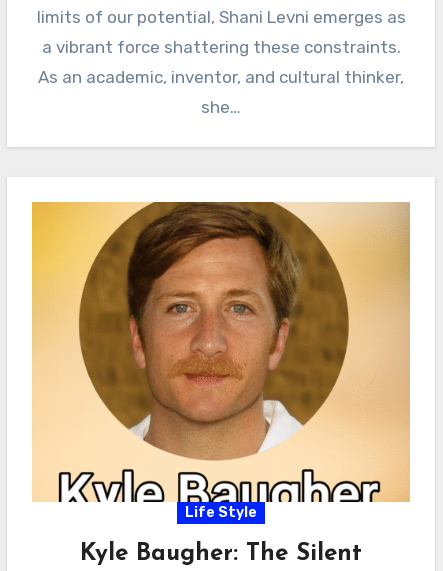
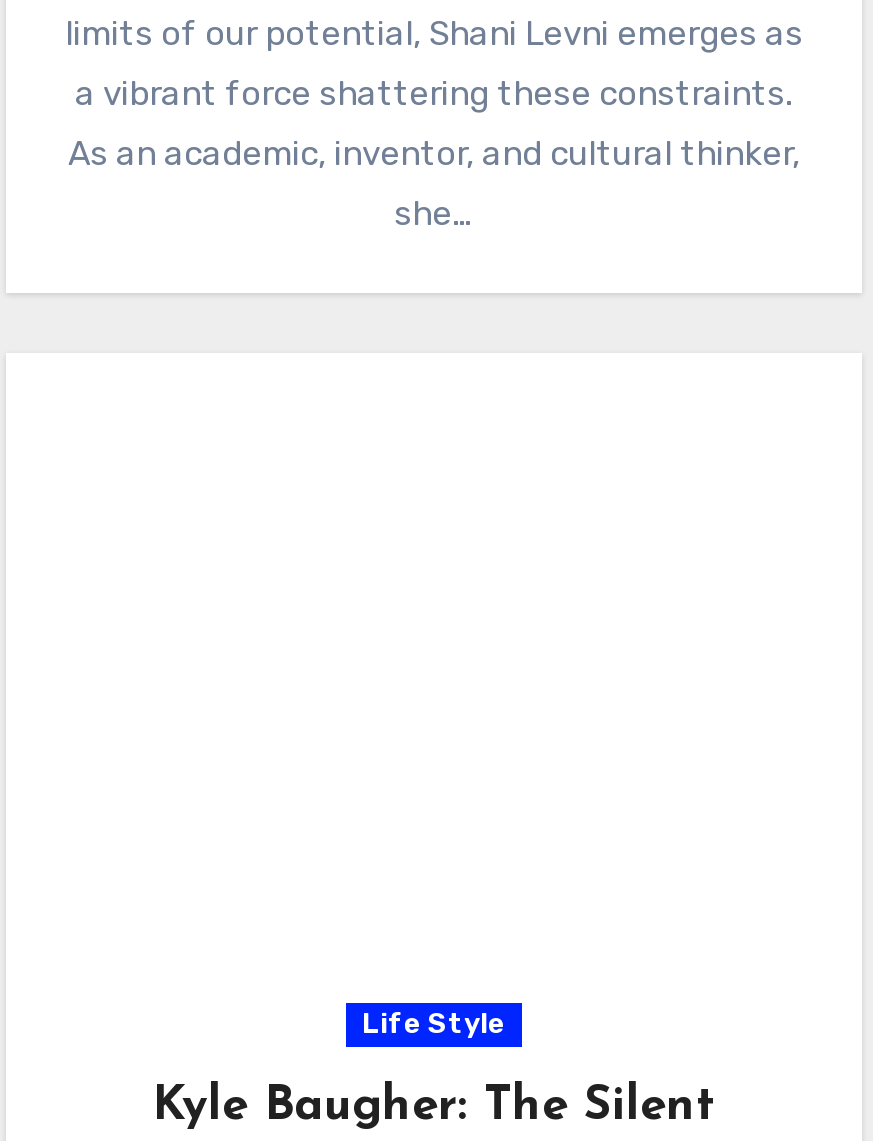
- [image]
